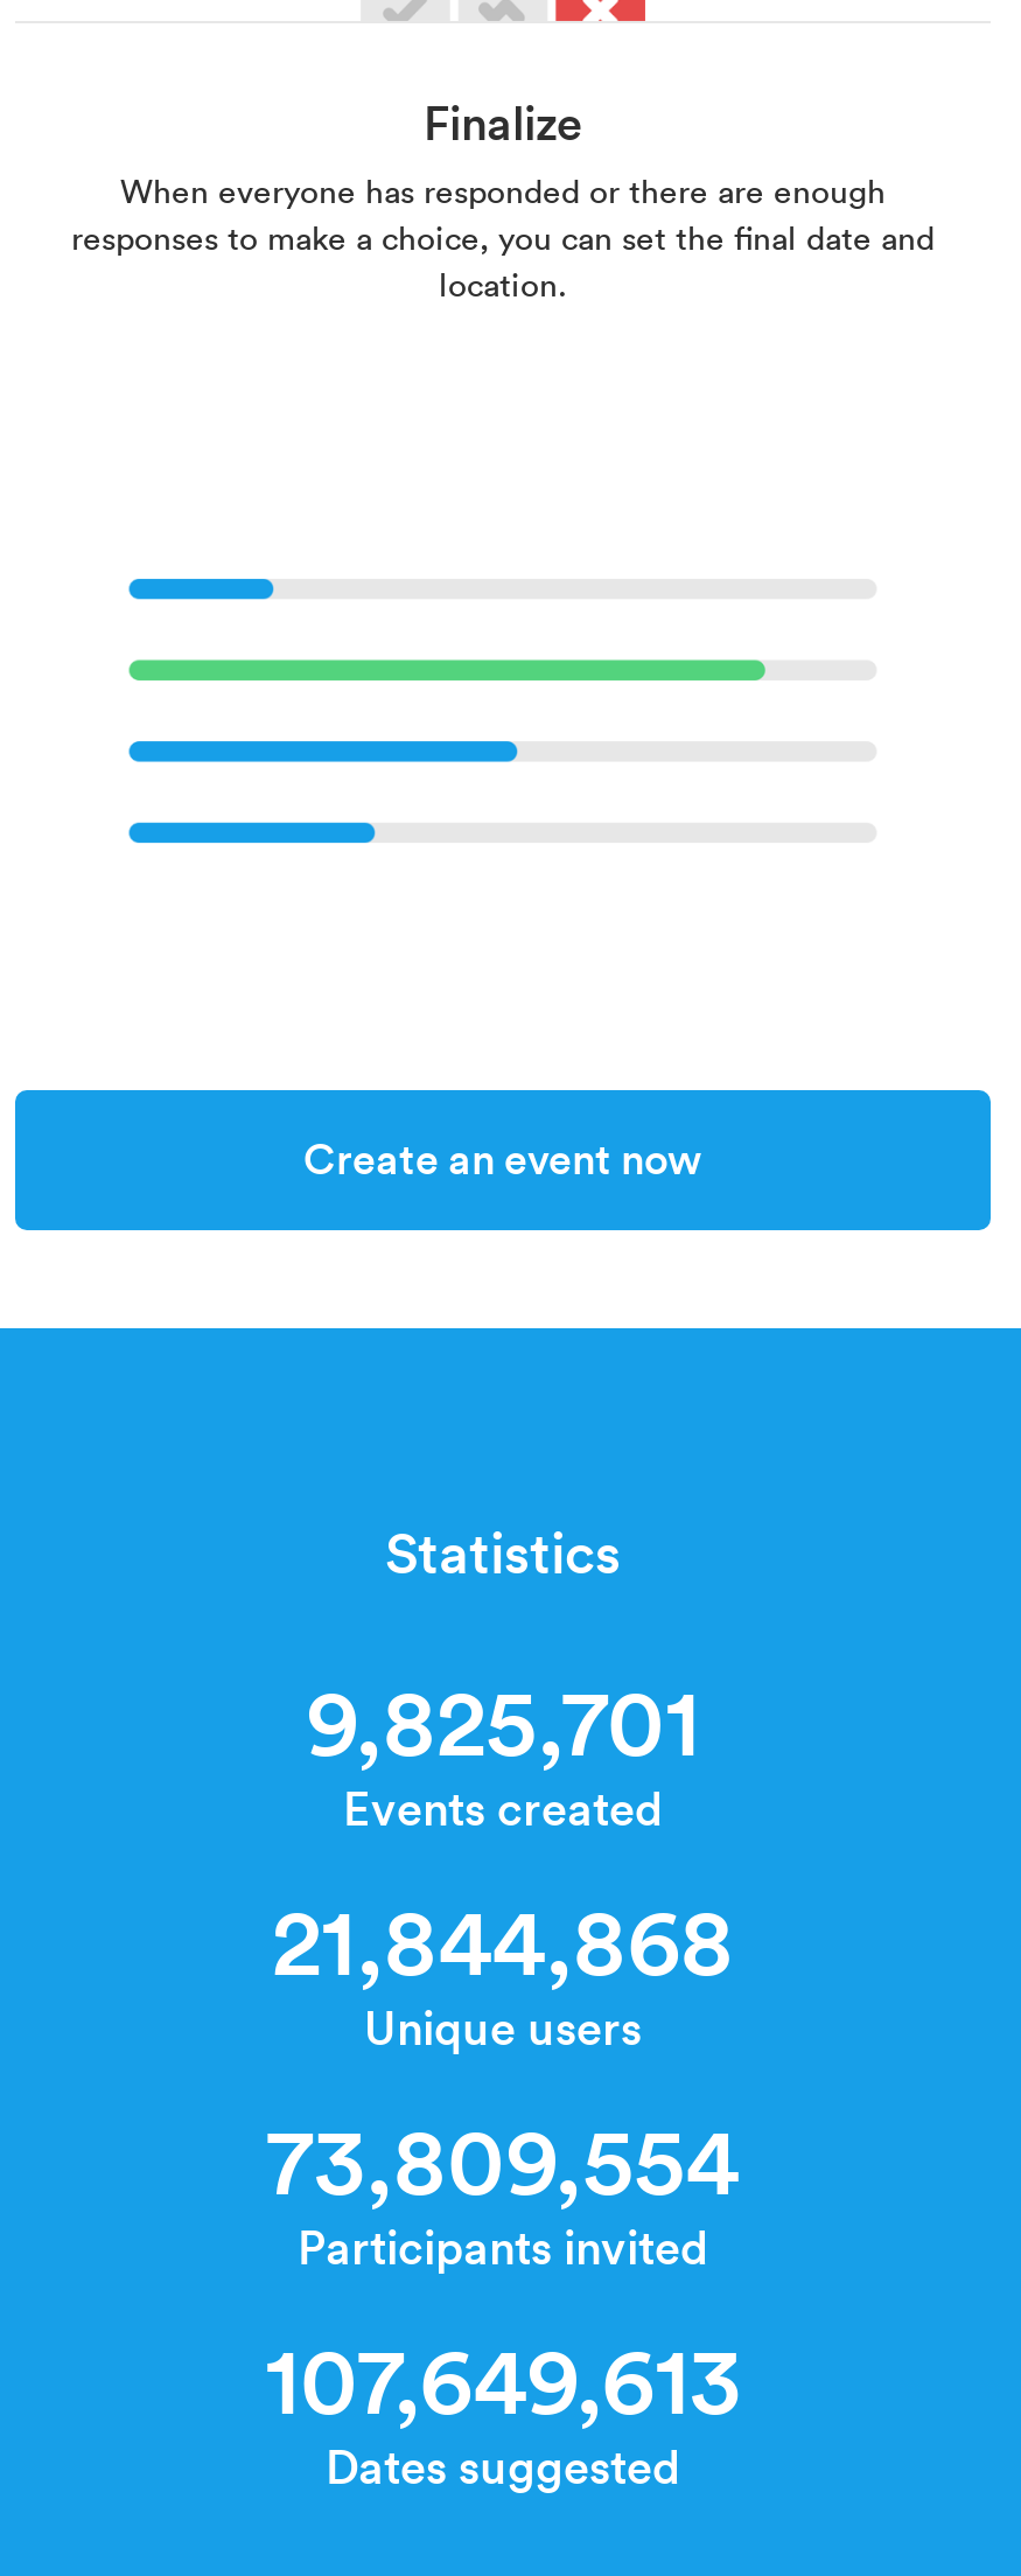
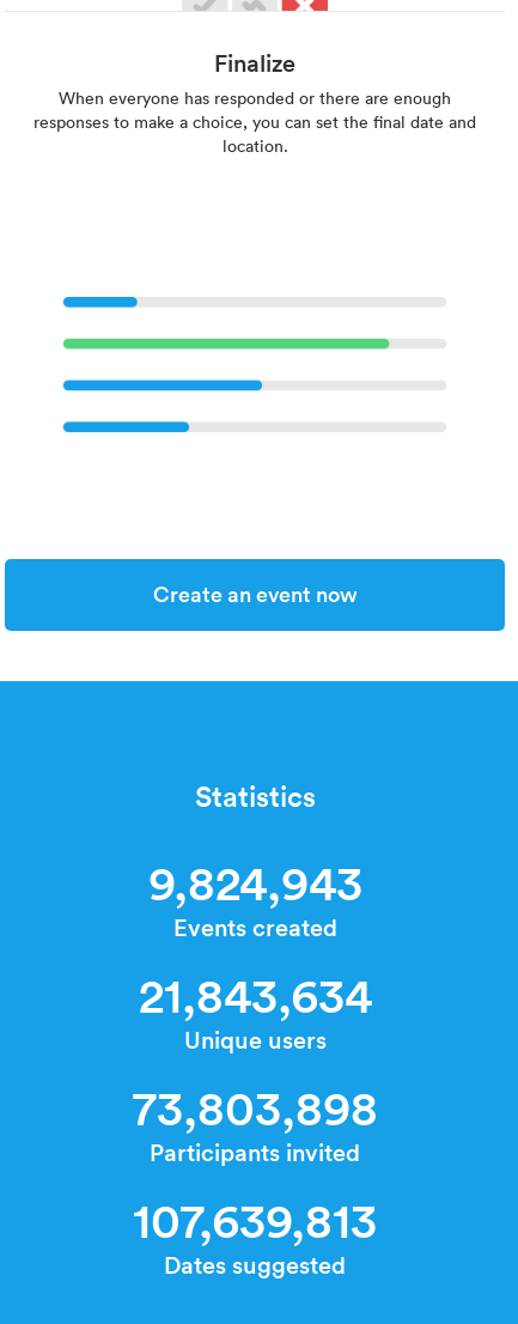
- 9,825,701
+ 9,824,943

- 21,844,868
+ 21,843,634

- 73,809,554
+ 73,803,898

- 107,649,613
+ 107,639,813
